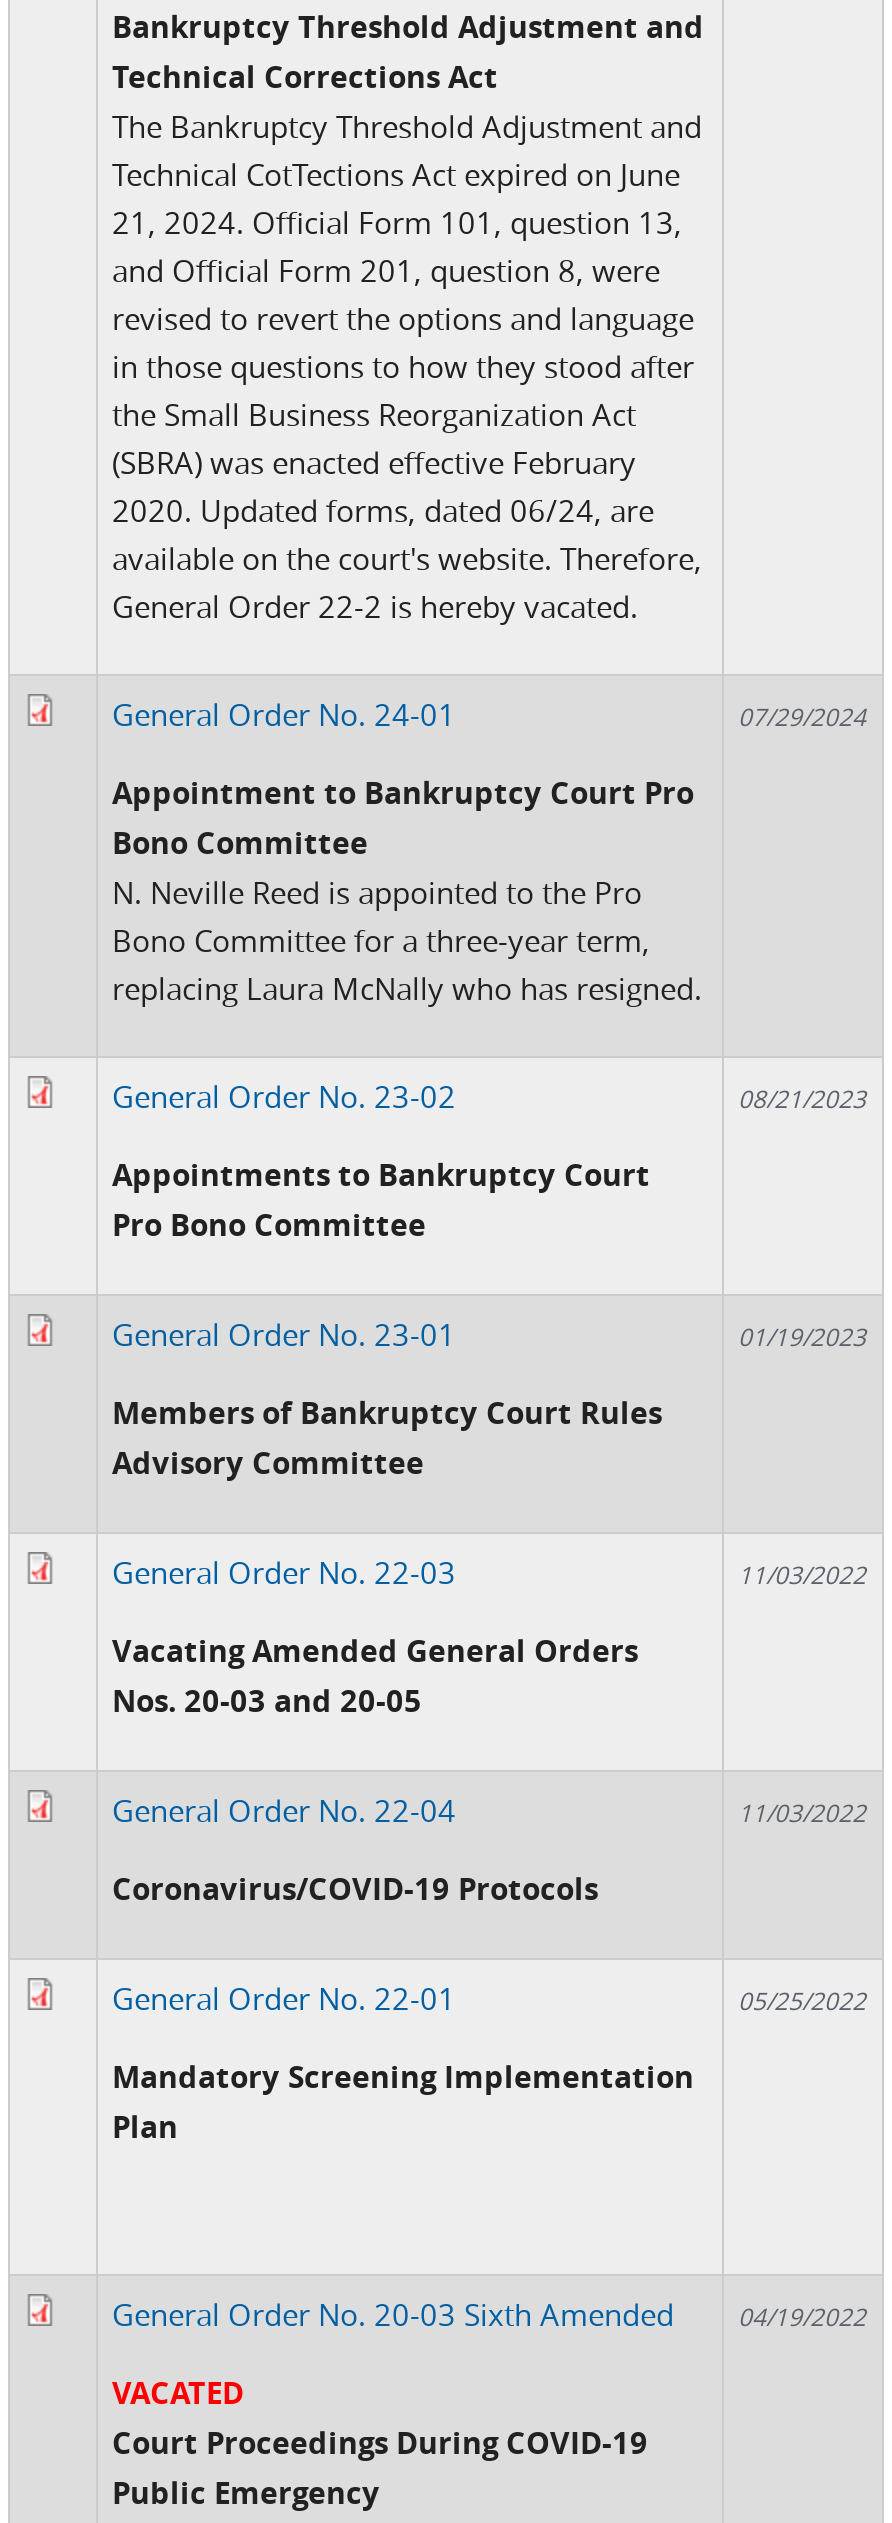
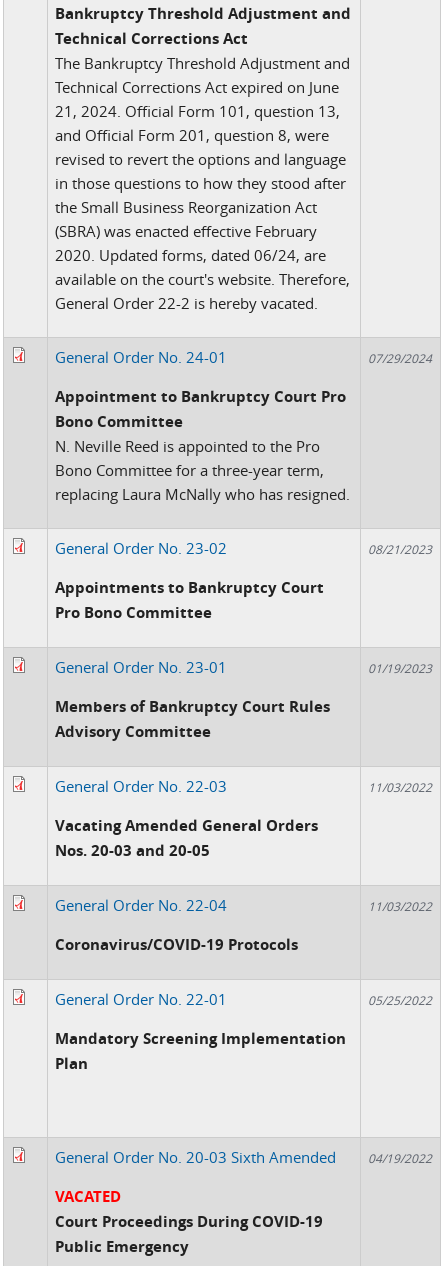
- Technical CotTections Act expired on June
+ Technical Corrections Act expired on June
